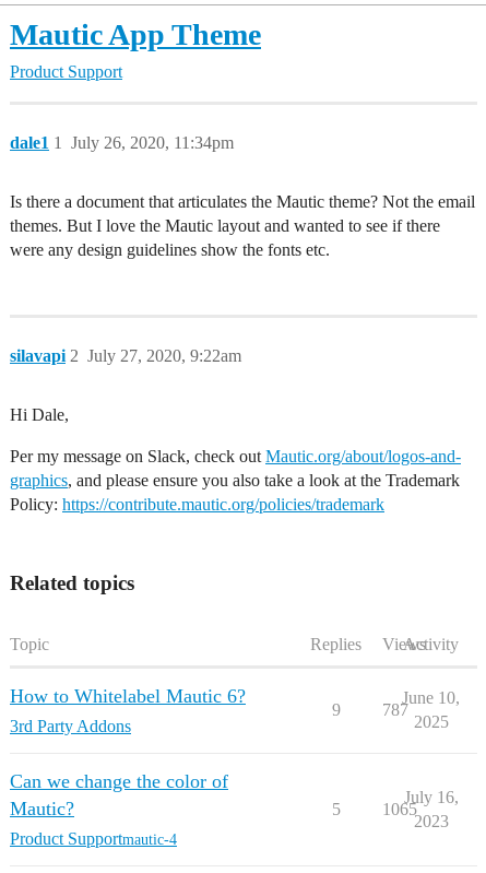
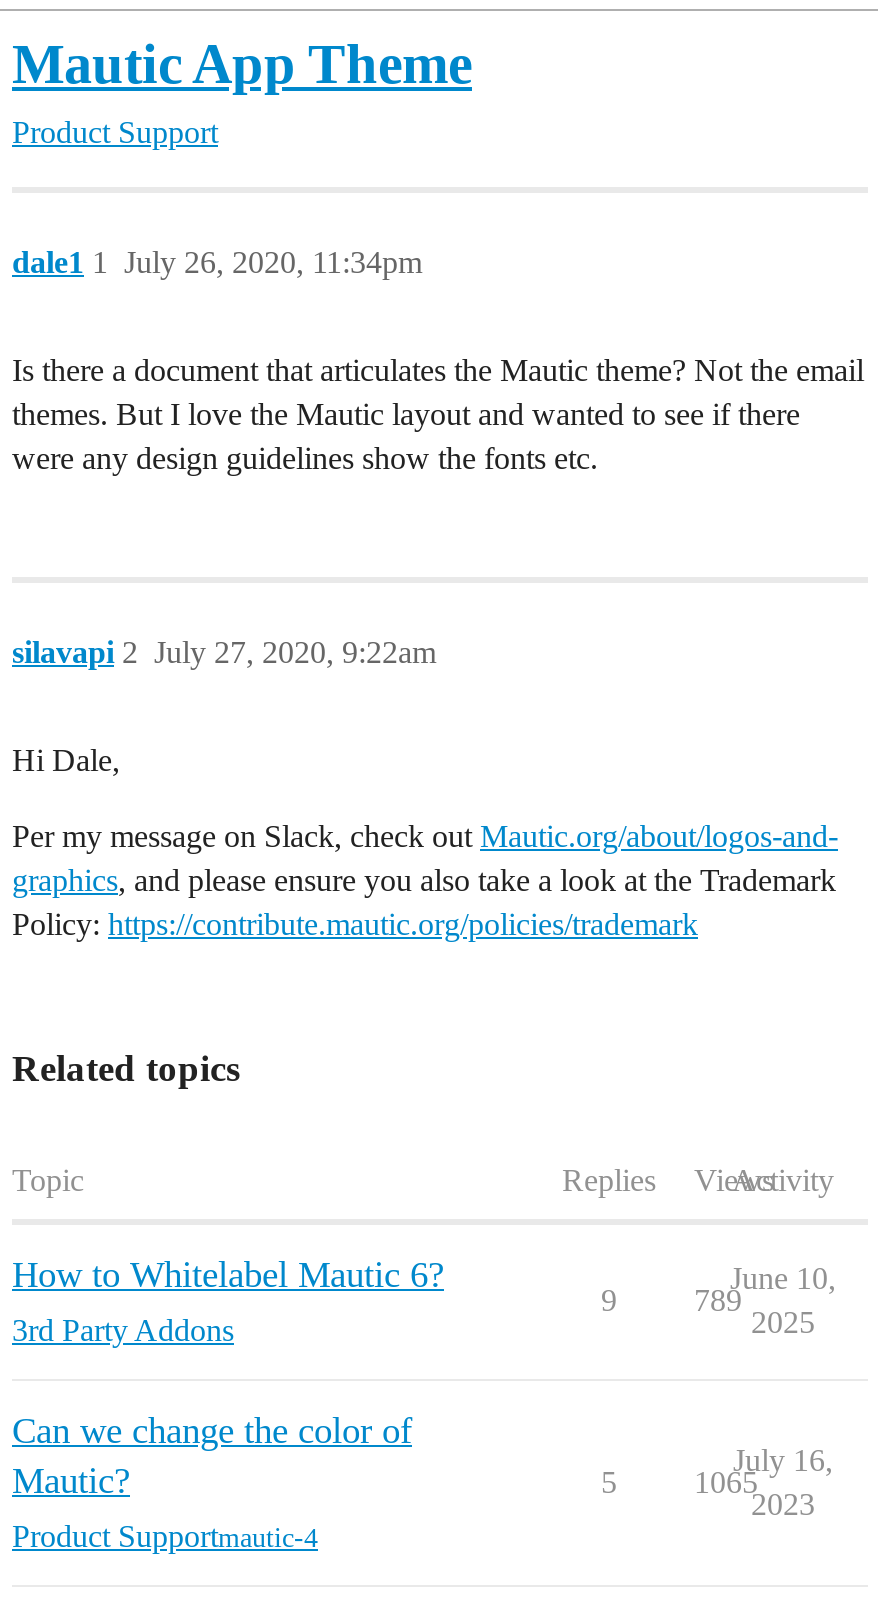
- 787
+ 789
